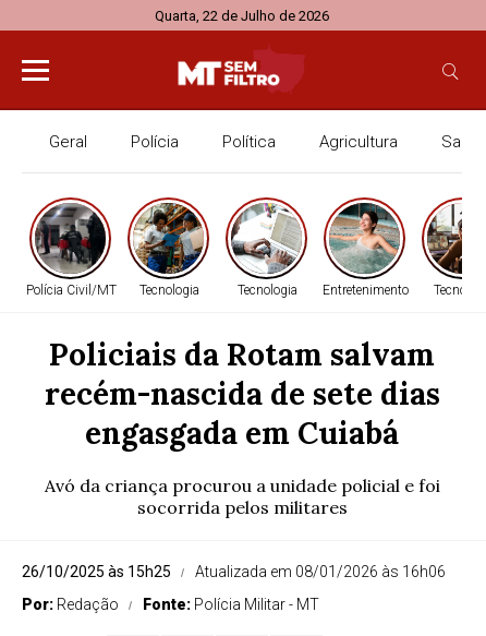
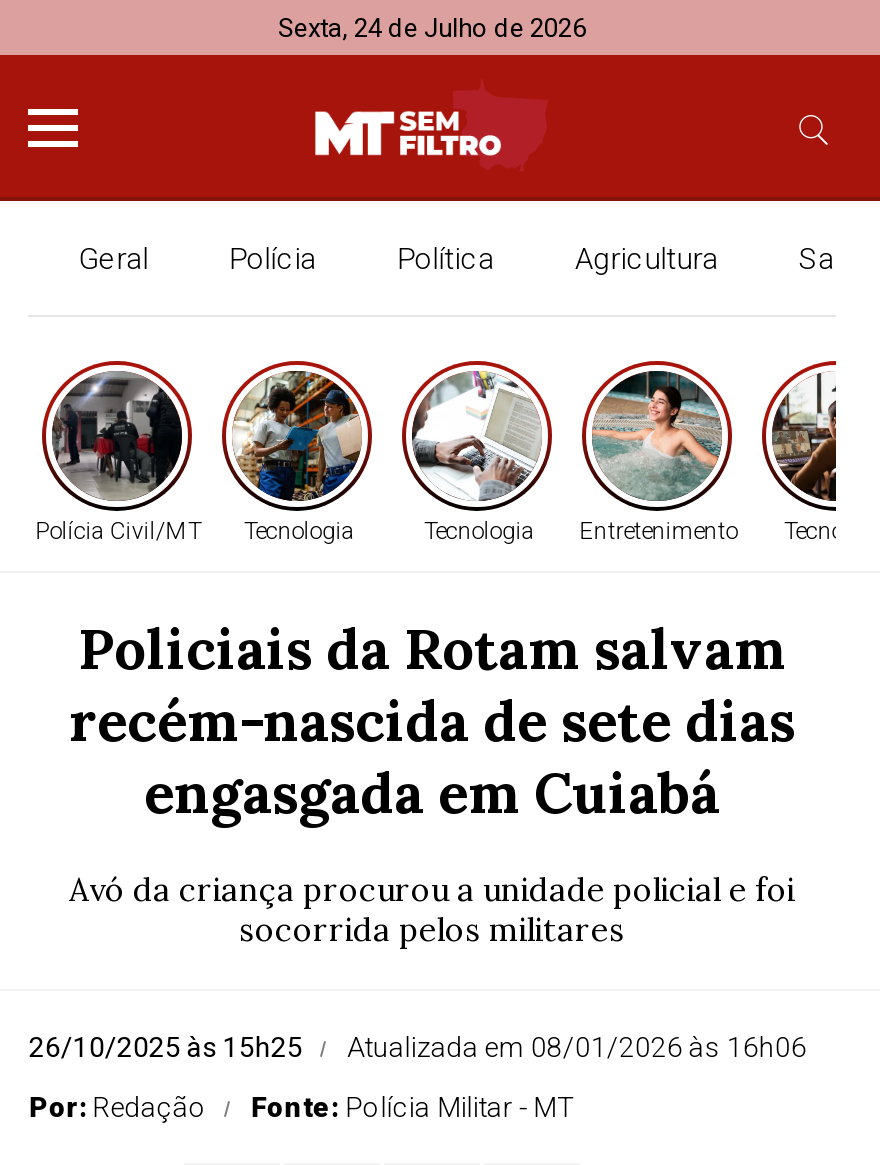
- Quarta, 22 de Julho de 2026
+ Sexta, 24 de Julho de 2026
